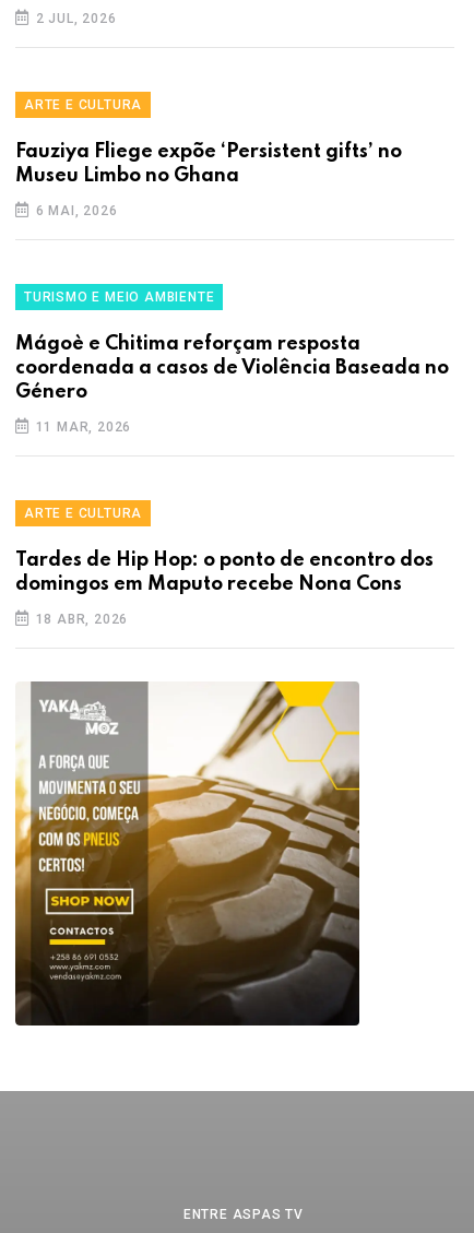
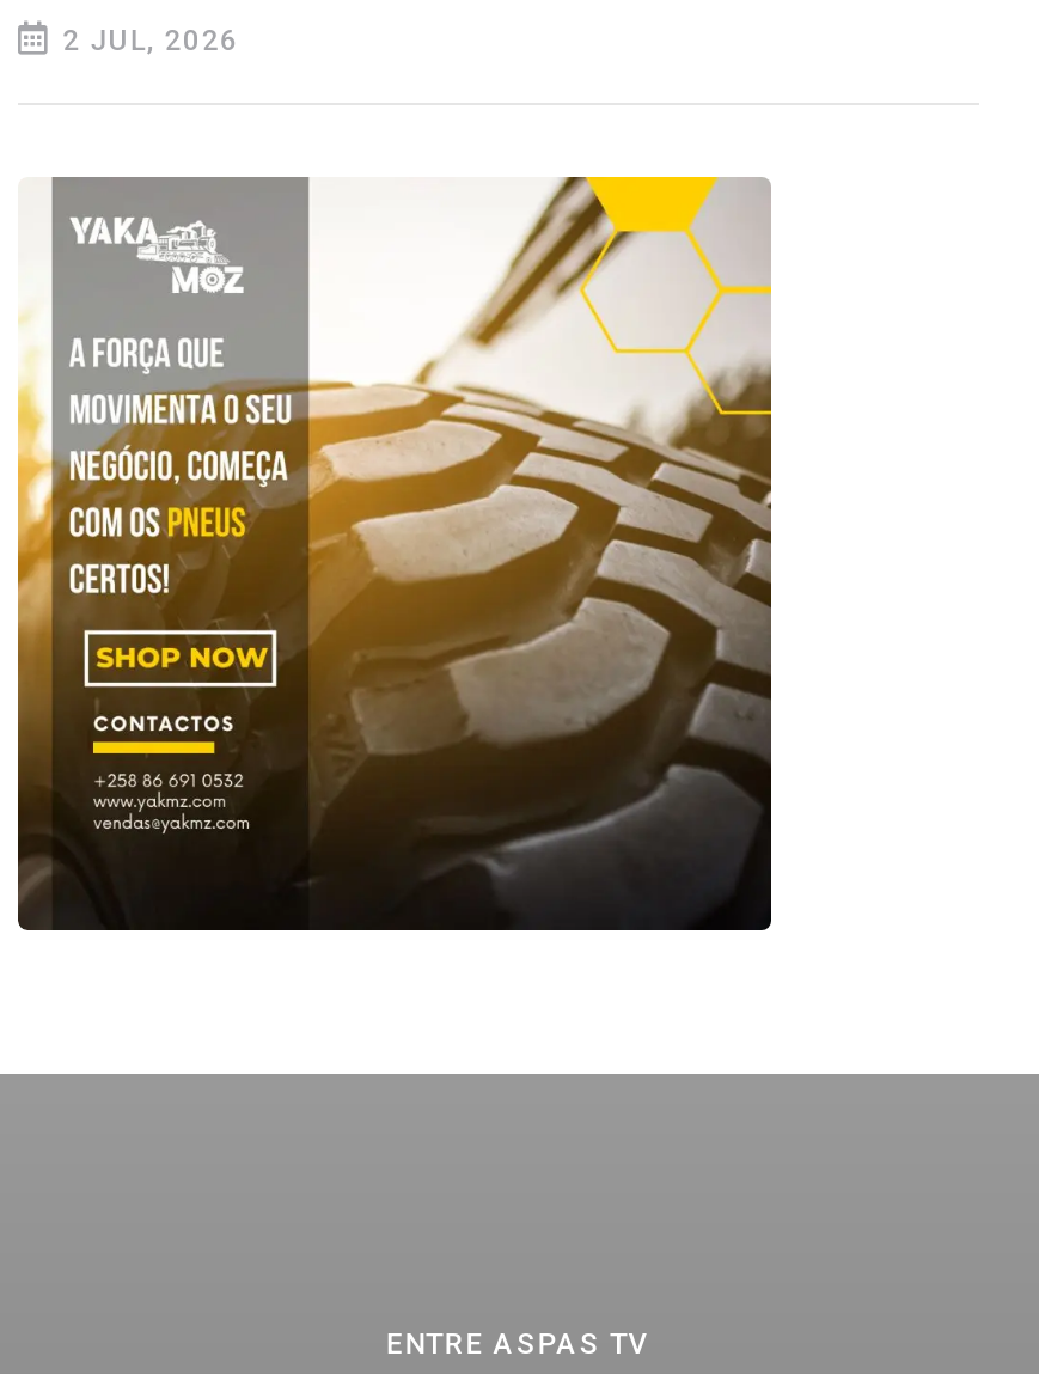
- ARTE E CULTURA
- Fauziya Fliege expõe ‘Persistent gifts’ no
- Museu Limbo no Ghana
- 6 MAI, 2026

- TURISMO E MEIO AMBIENTE
- Mágoè e Chitima reforçam resposta
- coordenada a casos de Violência Baseada no
- Género
- 11 MAR, 2026

- ARTE E CULTURA
- Tardes de Hip Hop: o ponto de encontro dos
- domingos em Maputo recebe Nona Cons
- 18 ABR, 2026
